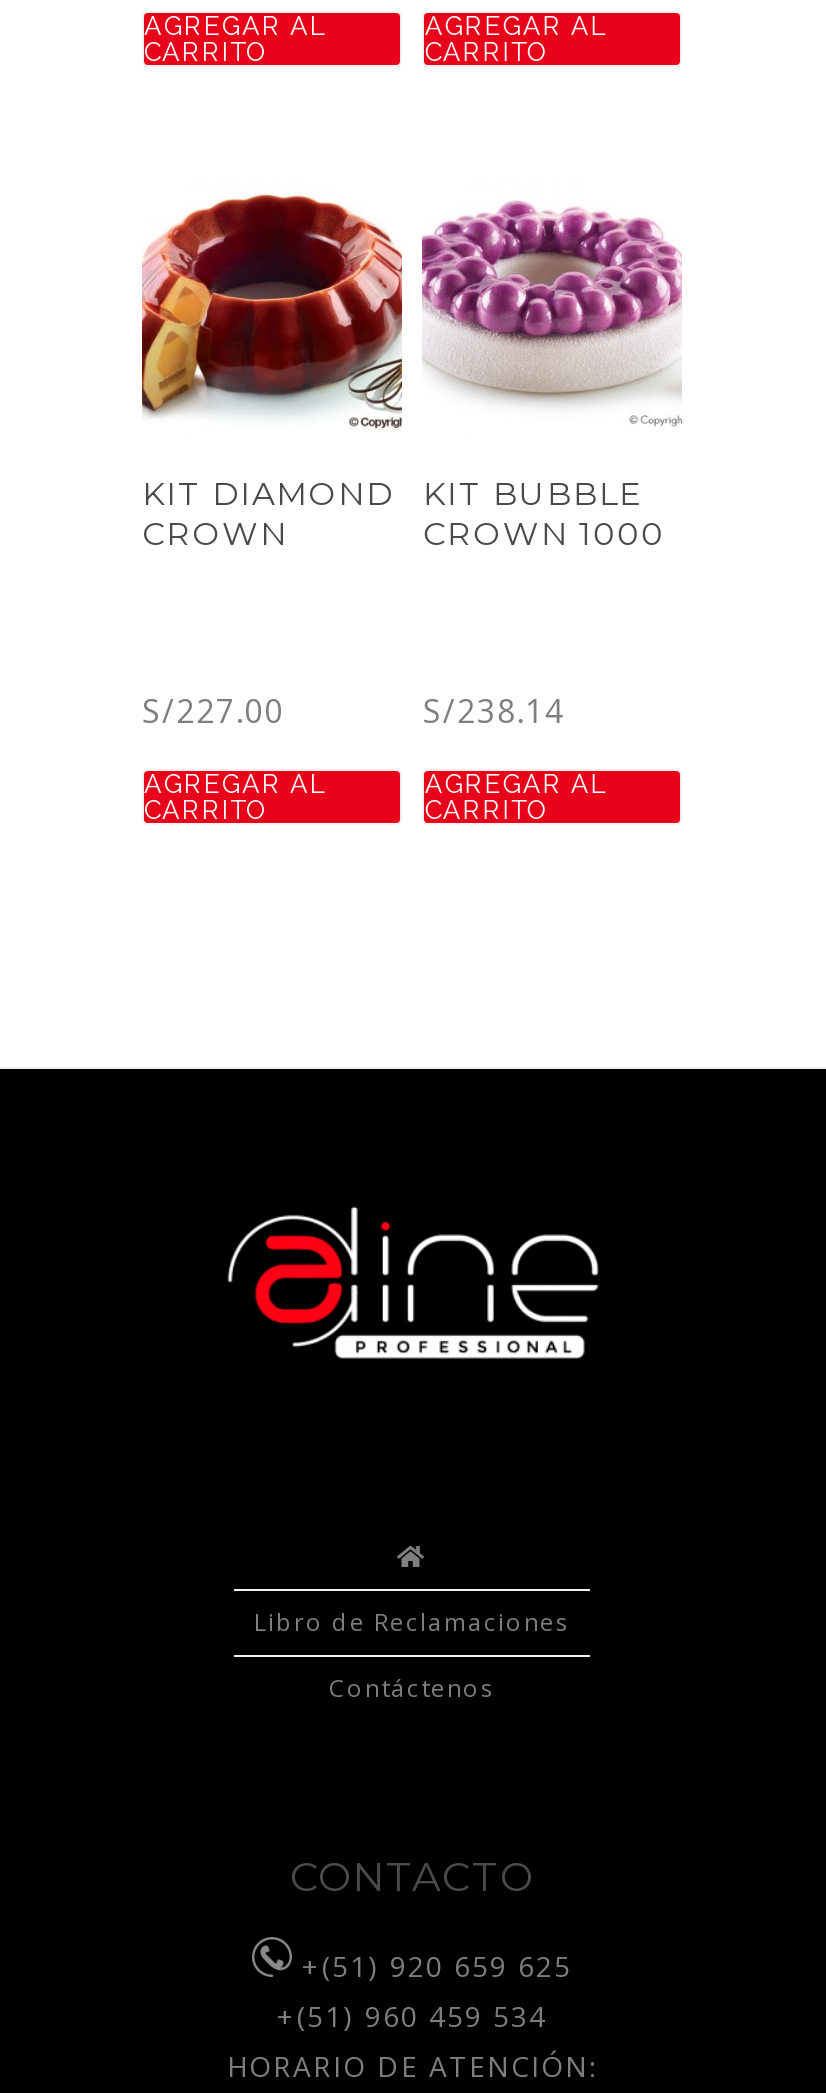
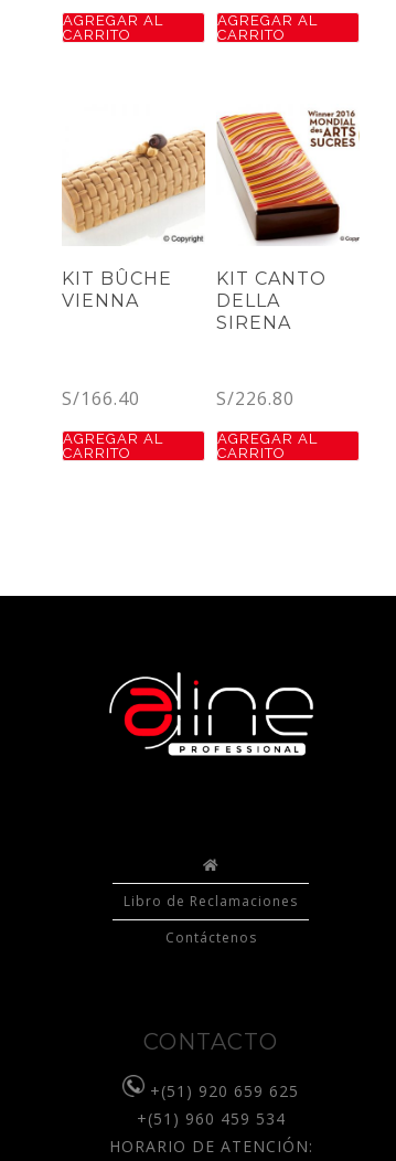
- [image]
- KIT DIAMOND
- CROWN
+ [image]
+ KIT BÛCHE
+ VIENNA

- [image]
- KIT BUBBLE
- CROWN 1000
+ [image]
+ KIT CANTO
+ DELLA
+ SIRENA

- S/227.00
+ S/166.40

- S/238.14
+ S/226.80
